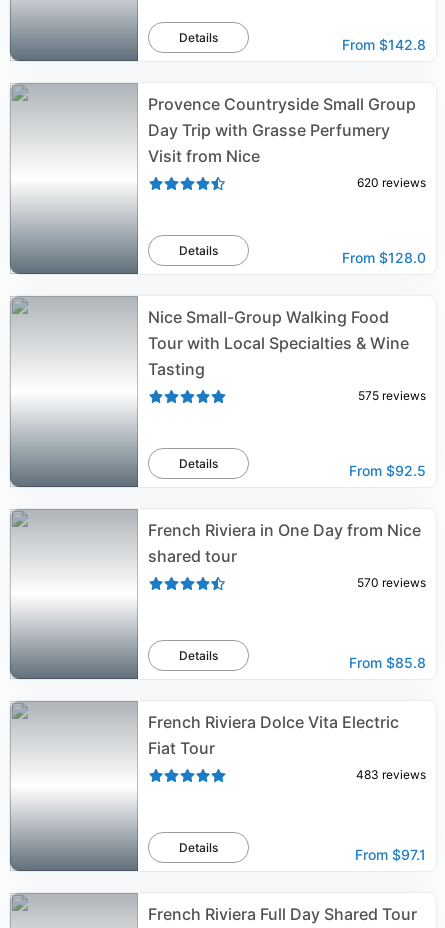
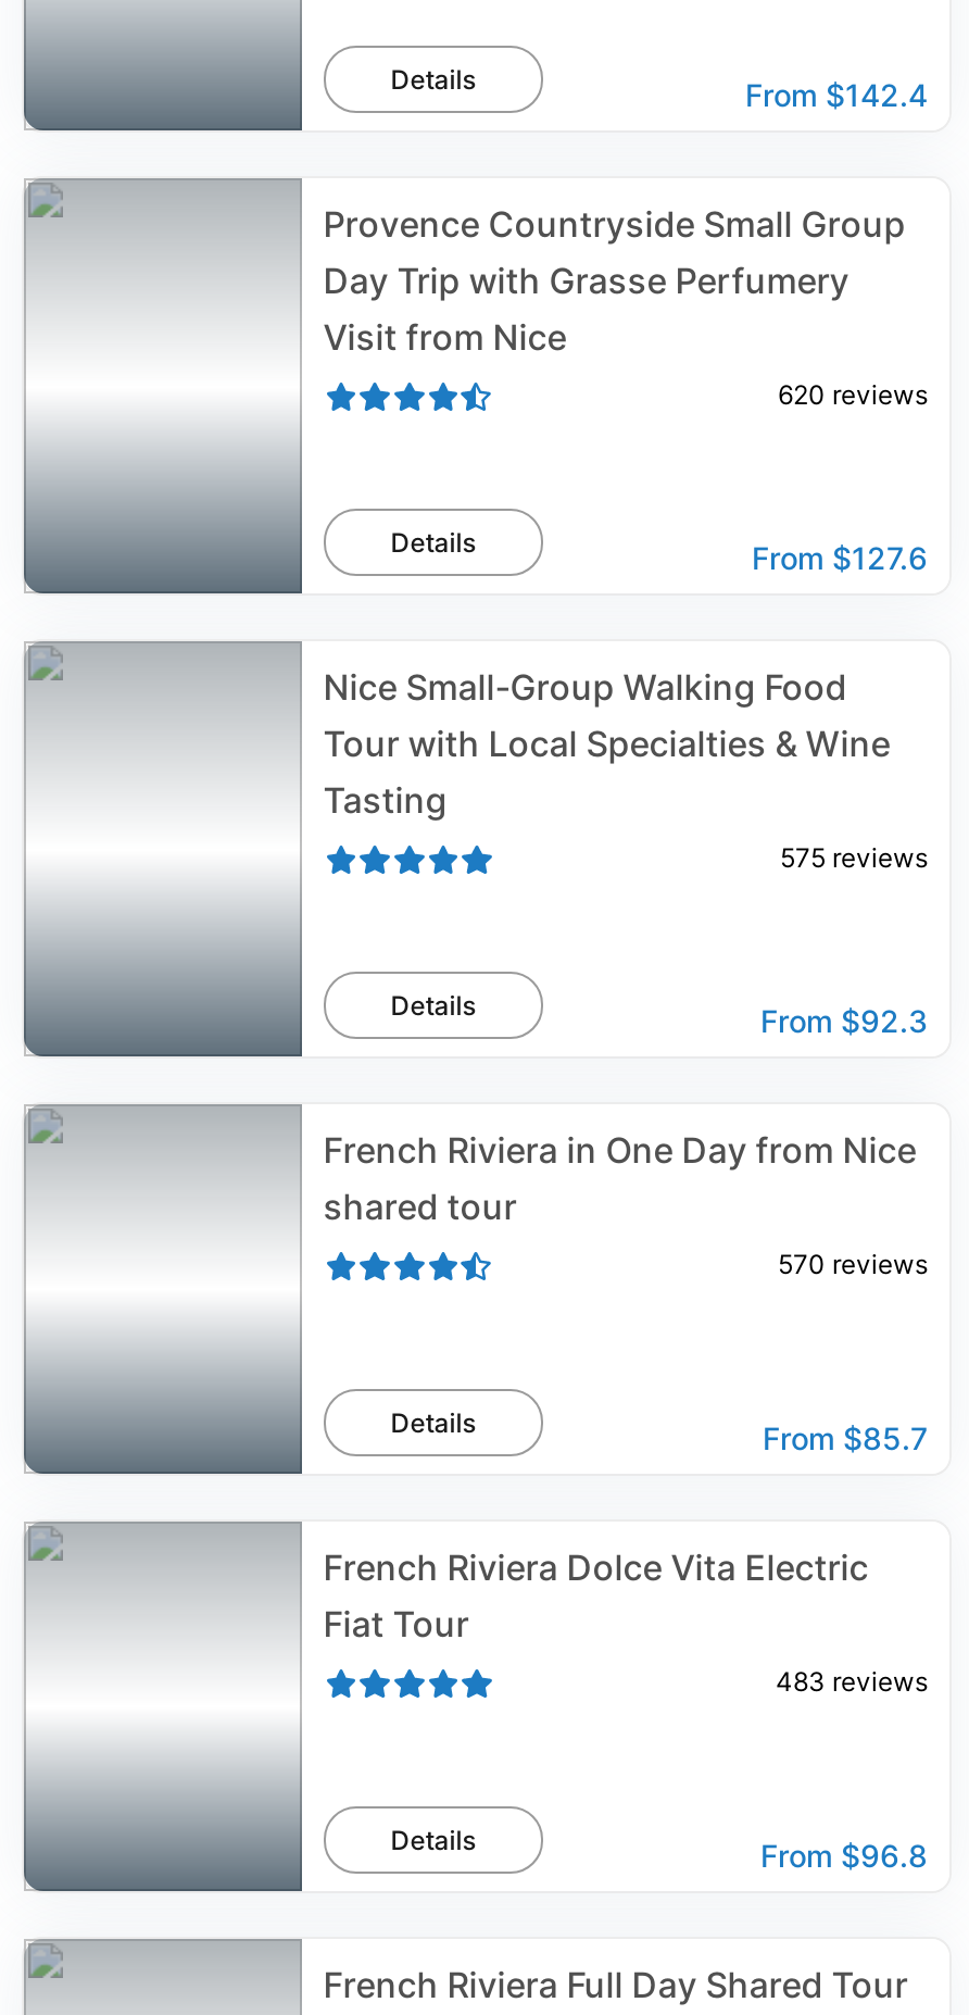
- From $142.8
+ From $142.4

- From $128.0
+ From $127.6

- From $92.5
+ From $92.3

- From $85.8
+ From $85.7

- From $97.1
+ From $96.8
